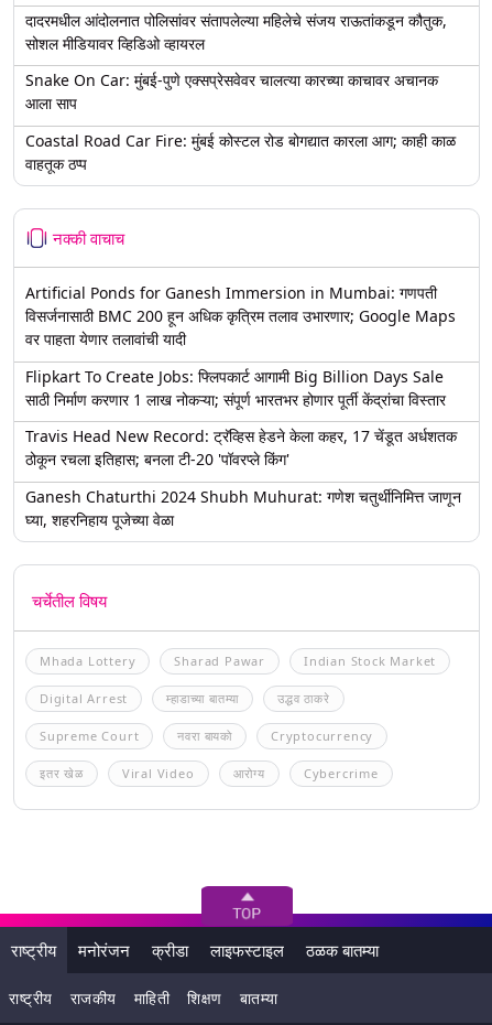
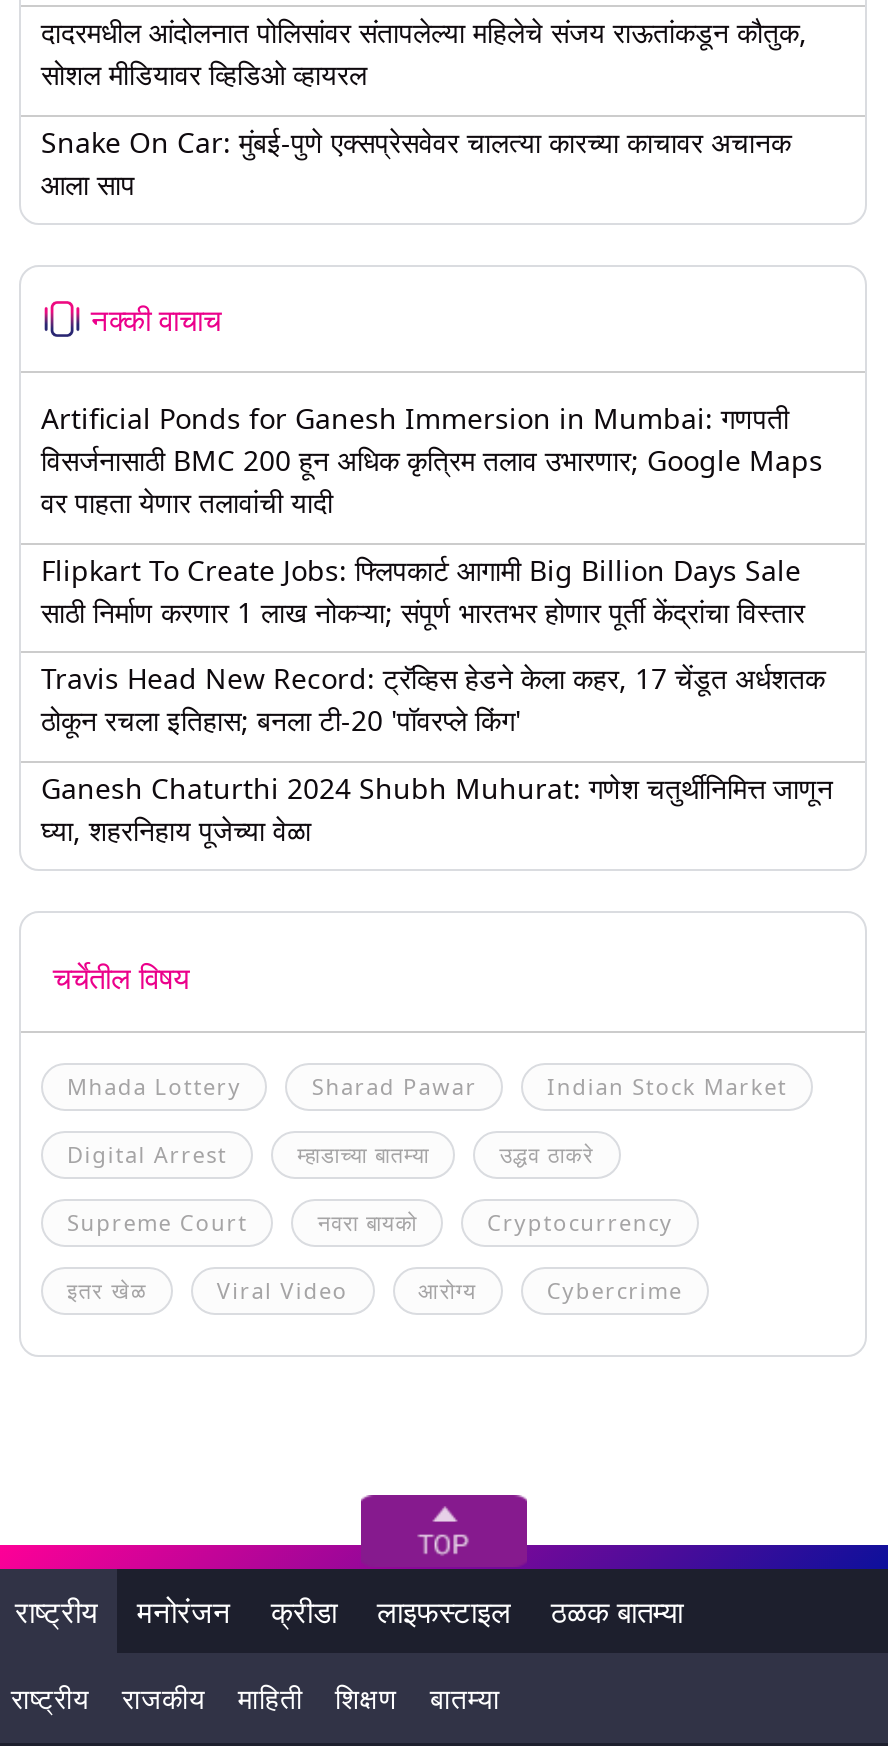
- Coastal Road Car Fire: मुंबई कोस्टल रोड बोगद्यात कारला आग; काही काळ
- वाहतूक ठप्प
